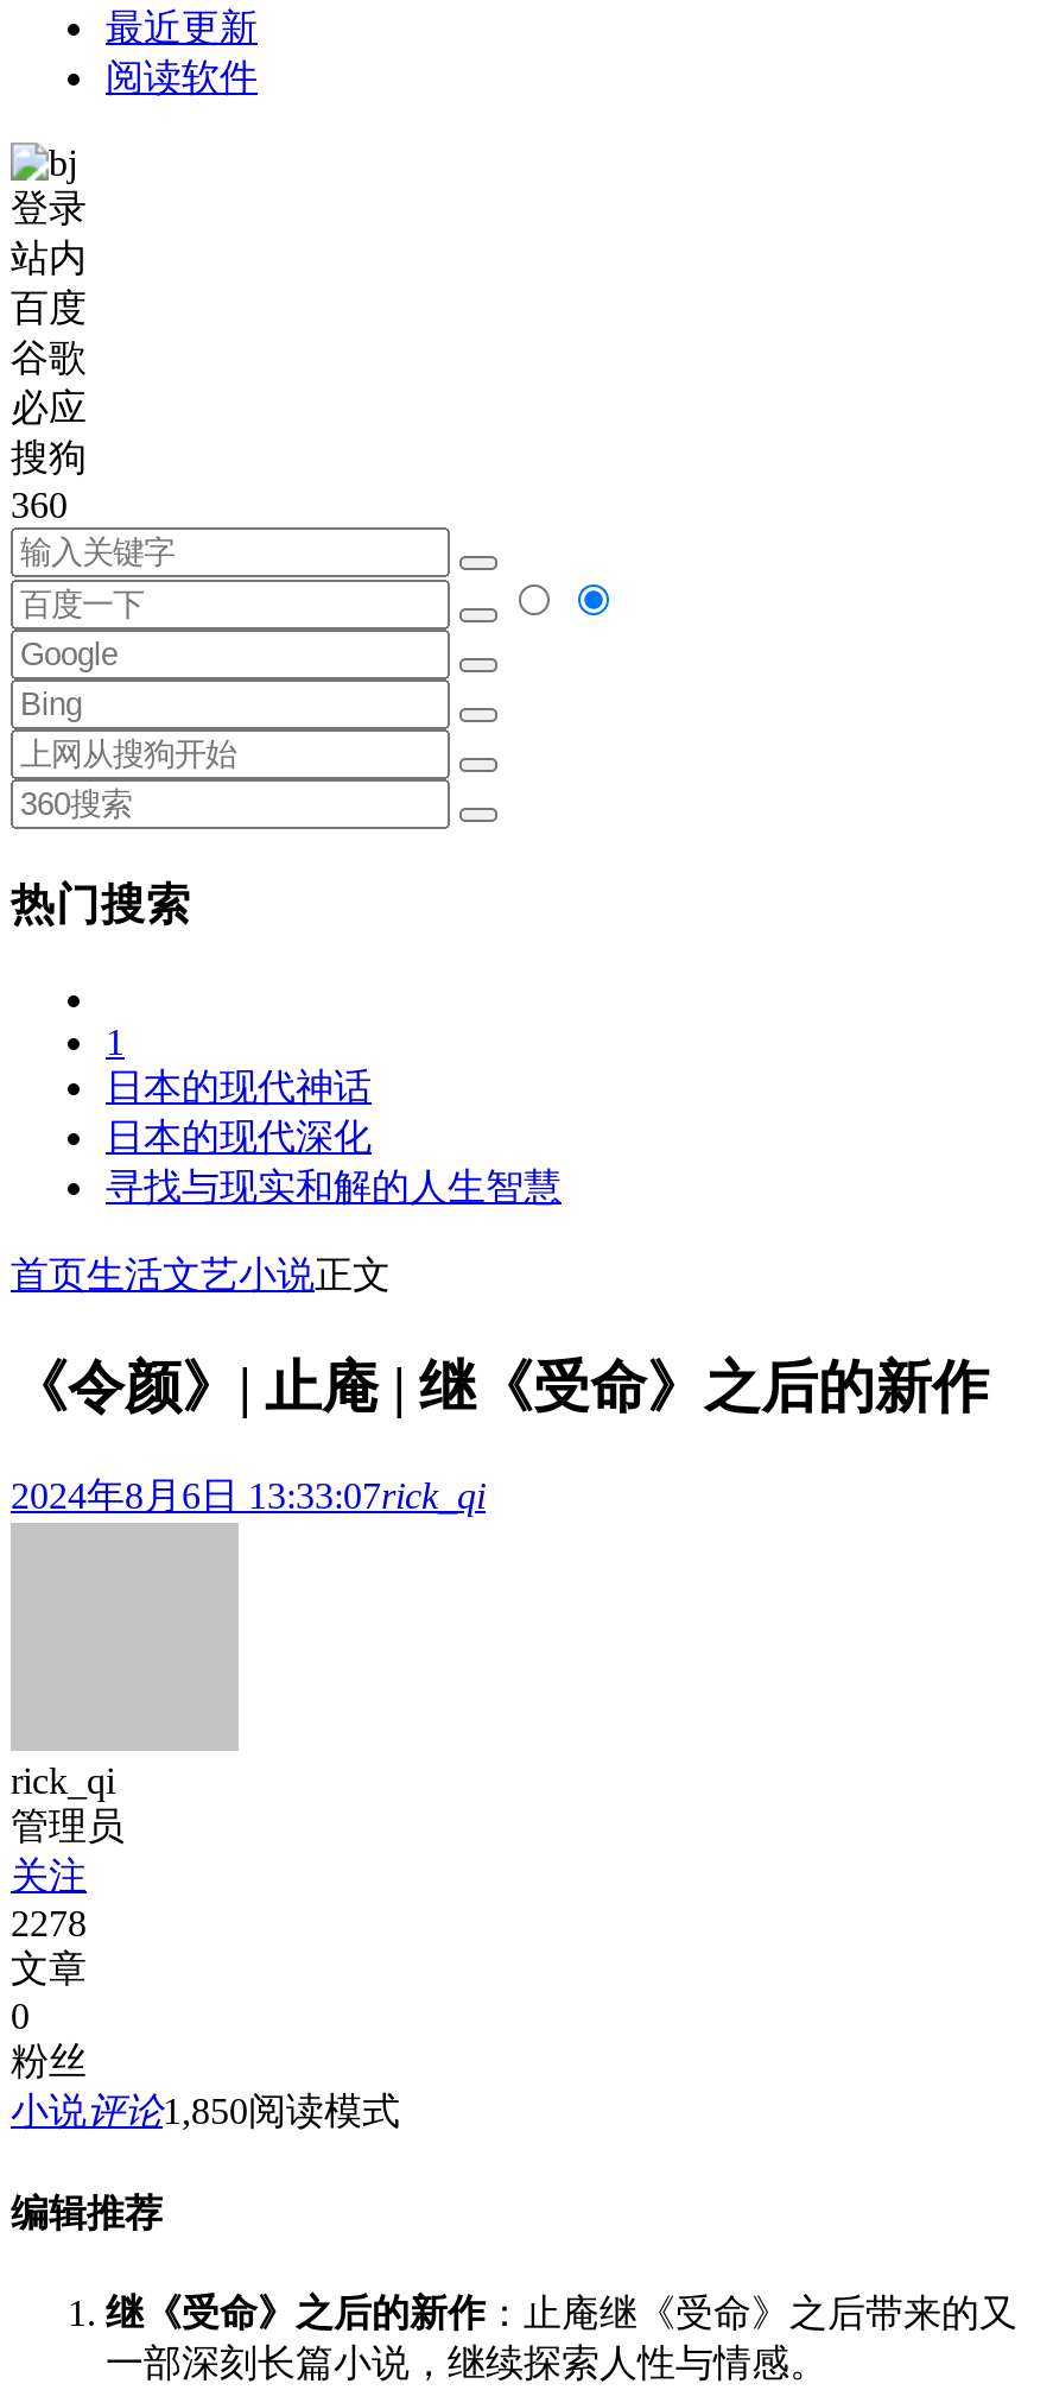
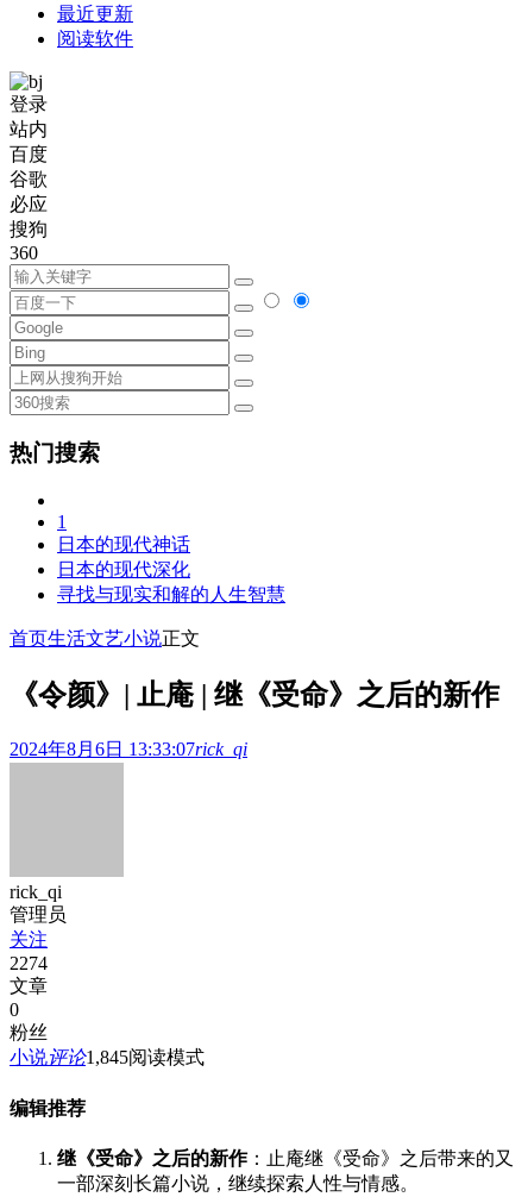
- 2278
+ 2274

- 小说评论1,850阅读模式
+ 小说评论1,845阅读模式
